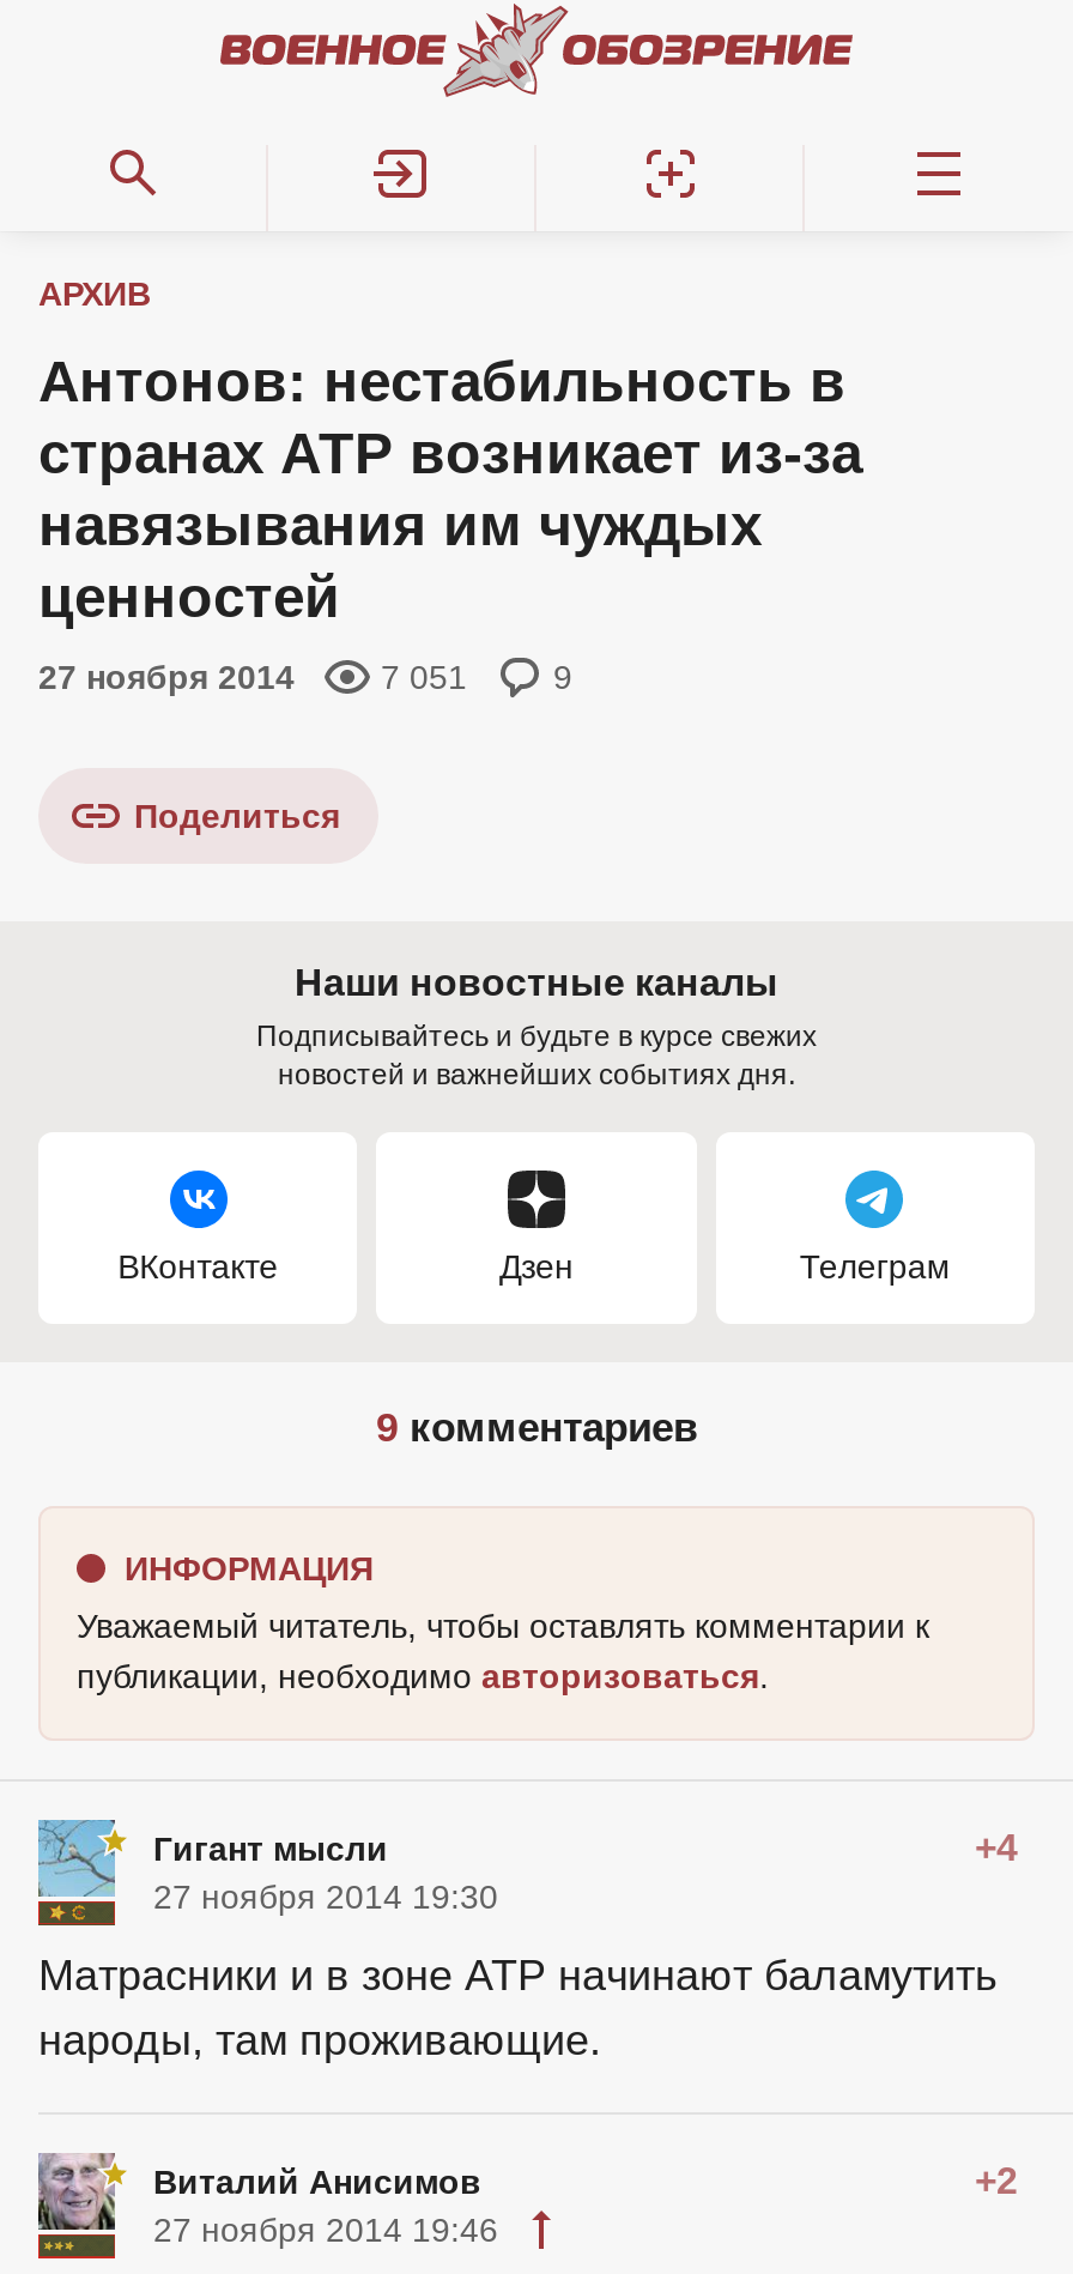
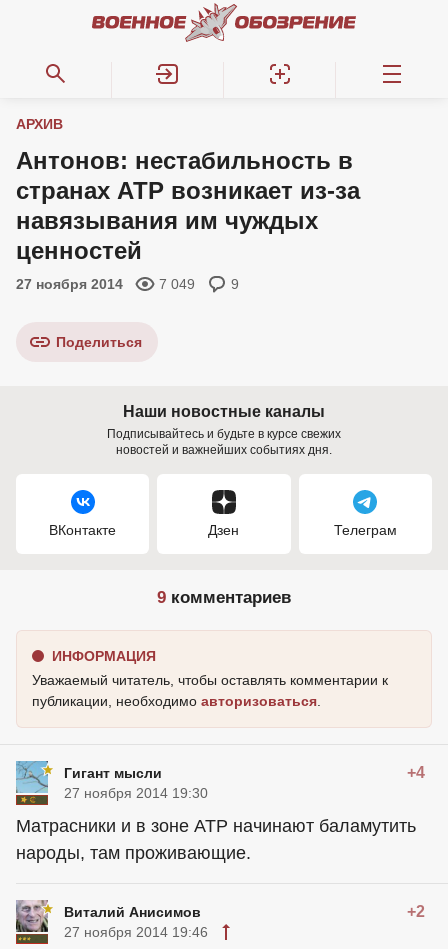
- 7 051
+ 7 049
